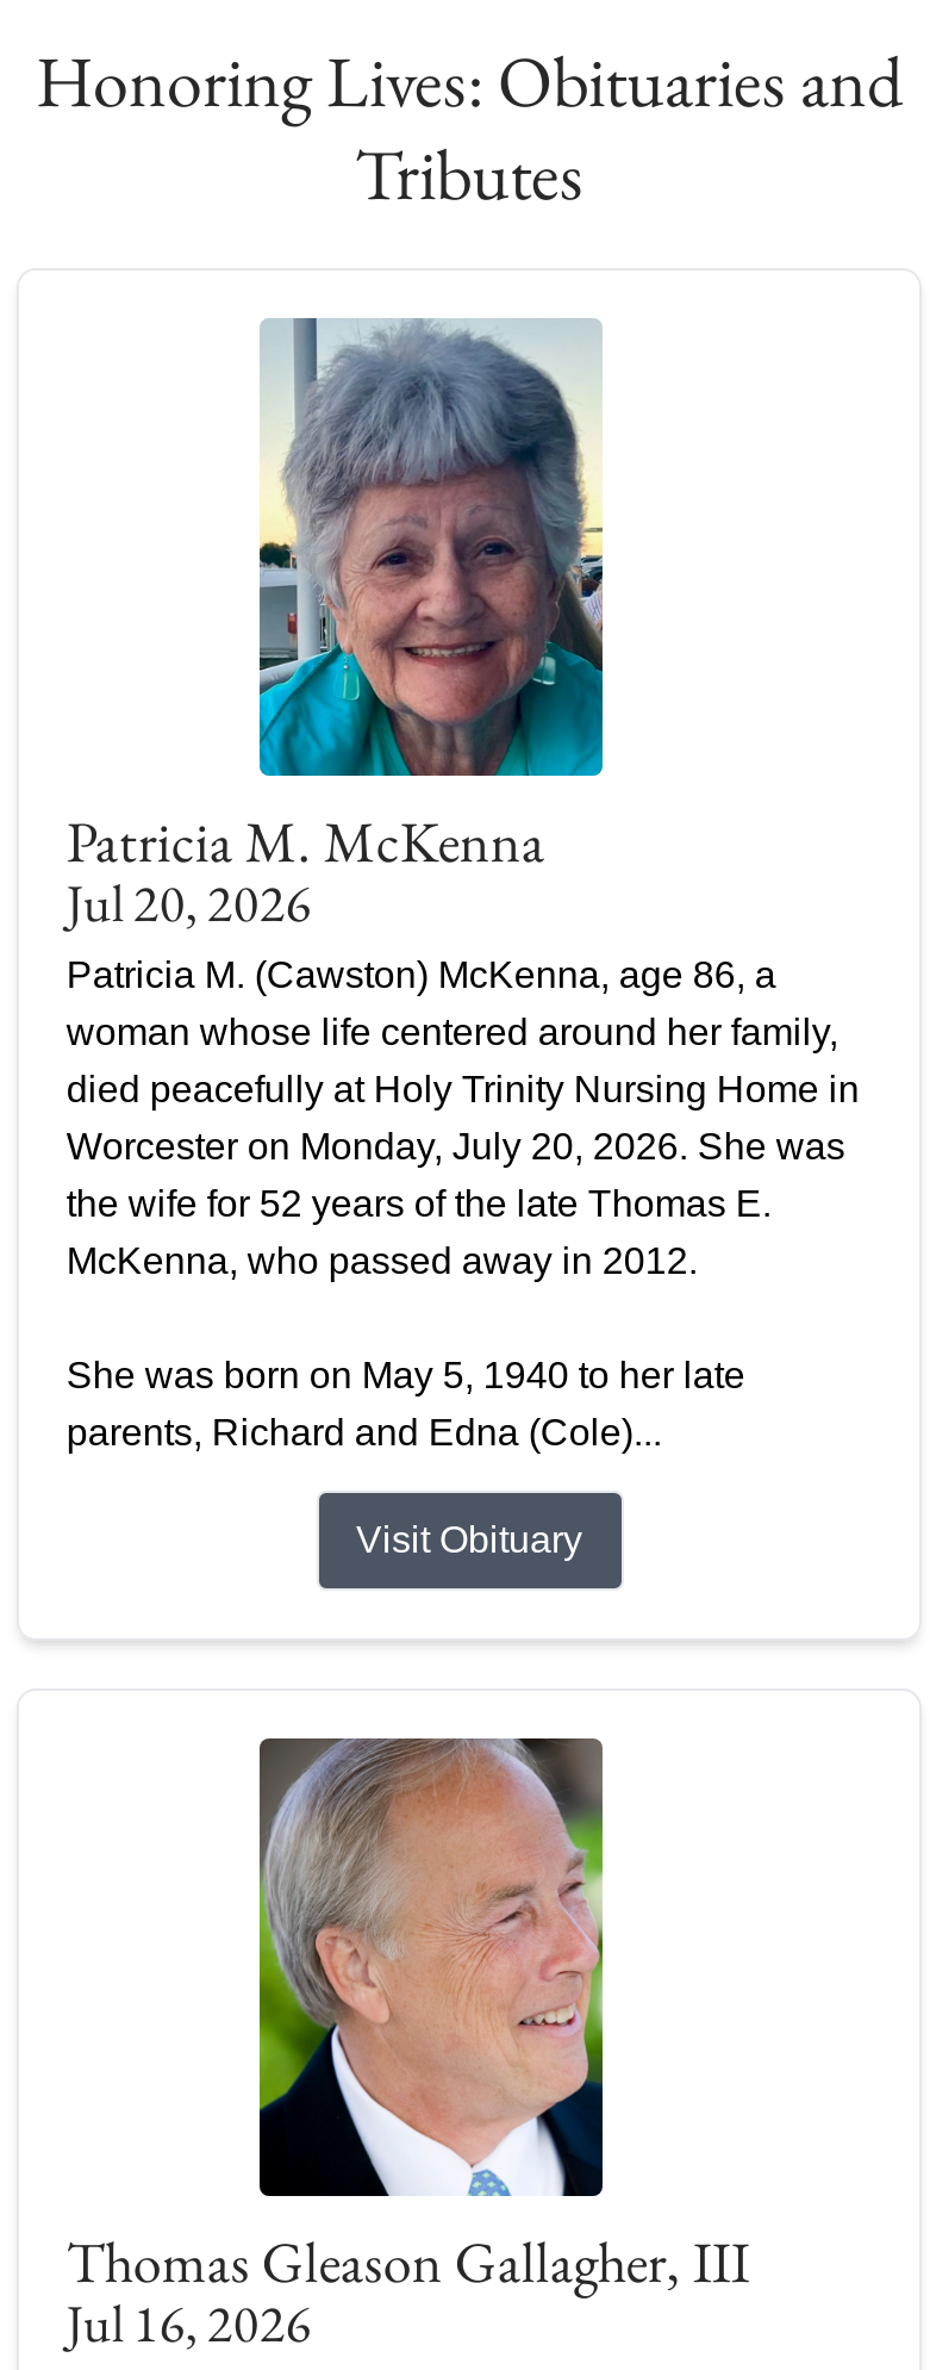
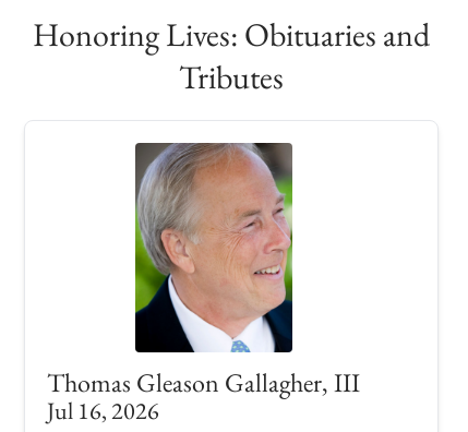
- [image]
- Patricia M. McKenna
- Jul 20, 2026
- Patricia M. (Cawston) McKenna, age 86, a
- woman whose life centered around her family,
- died peacefully at Holy Trinity Nursing Home in
- Worcester on Monday, July 20, 2026. She was
- the wife for 52 years of the late Thomas E.
- McKenna, who passed away in 2012.
- She was born on May 5, 1940 to her late
- parents, Richard and Edna (Cole)...
- Visit Obituary
